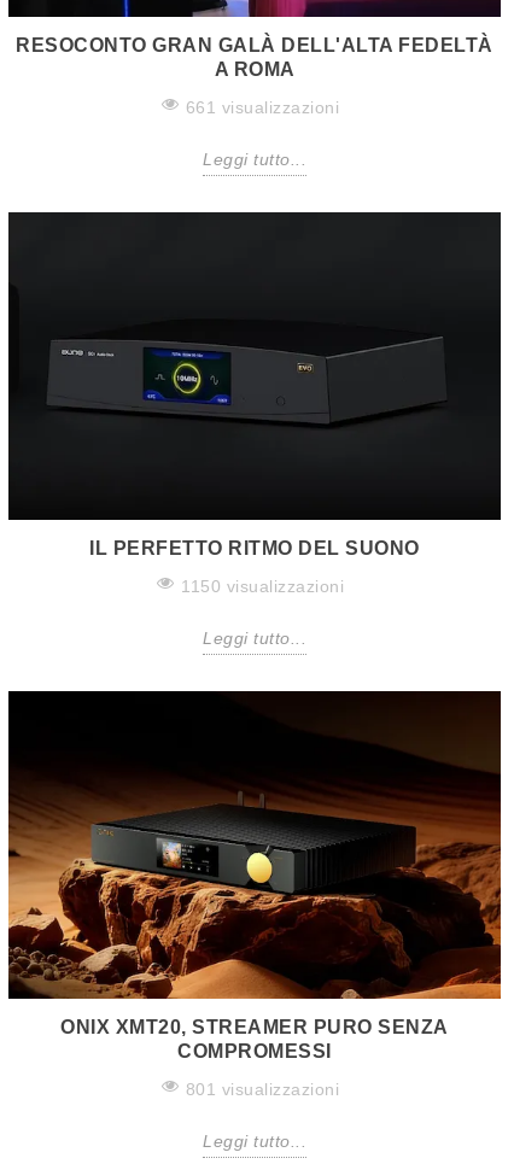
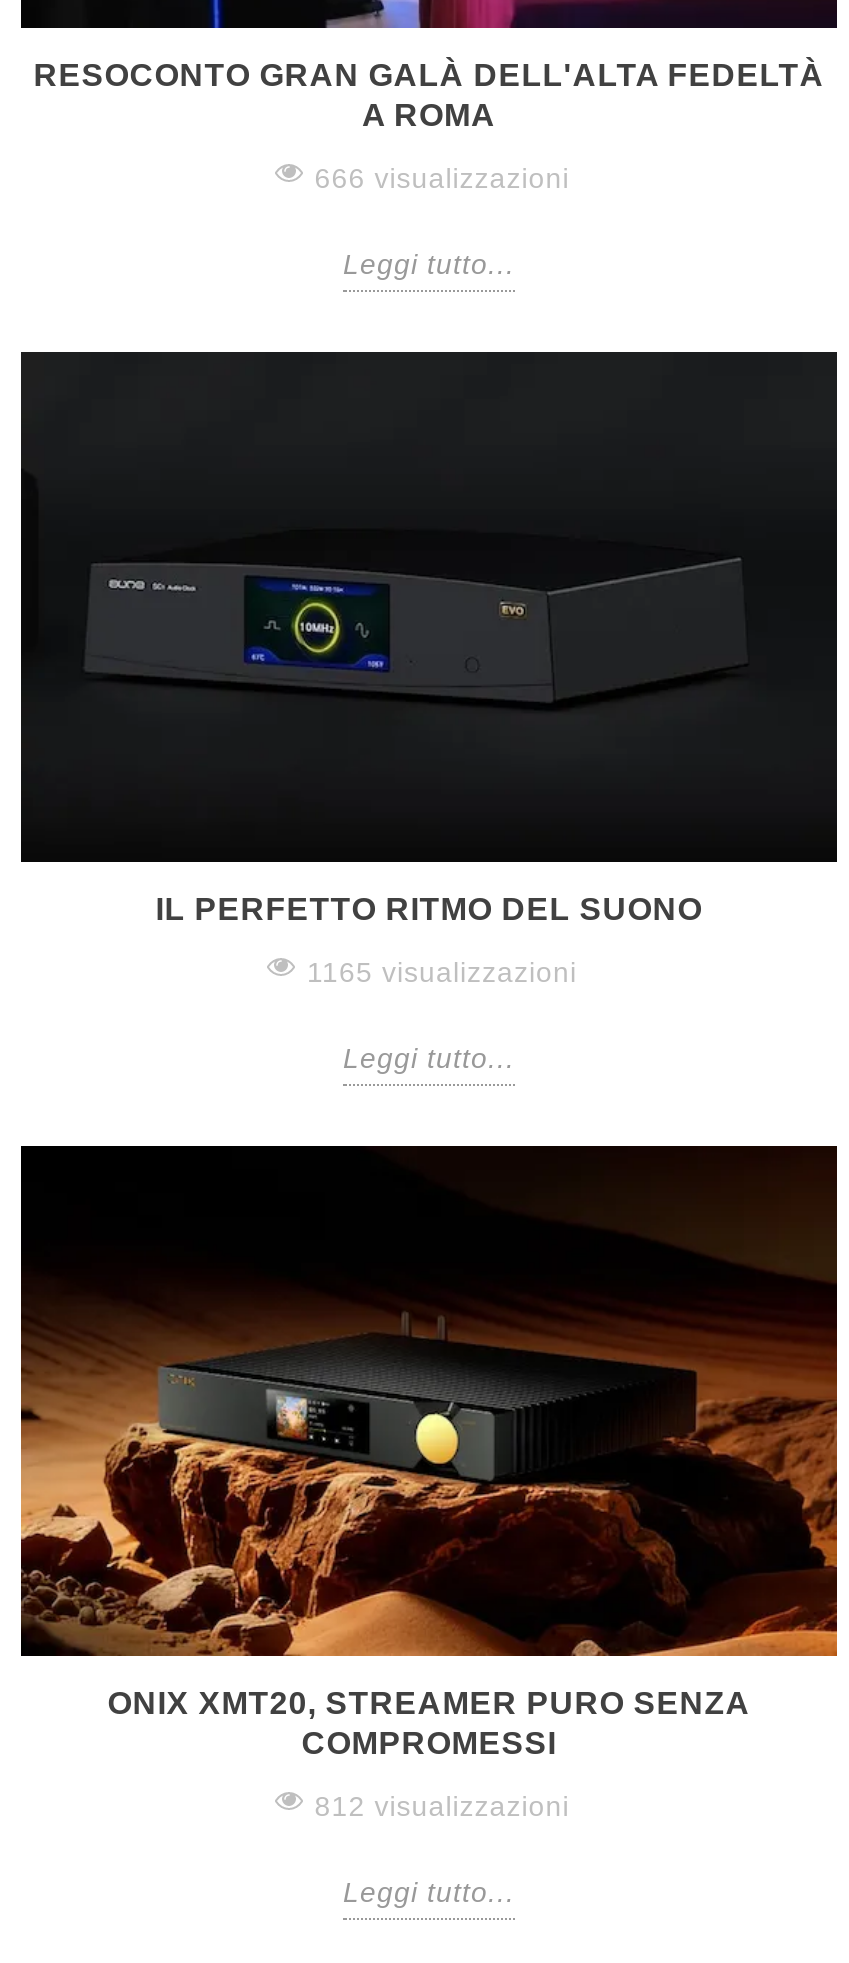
- 661 visualizzazioni
+ 666 visualizzazioni

- 1150 visualizzazioni
+ 1165 visualizzazioni

- 801 visualizzazioni
+ 812 visualizzazioni
